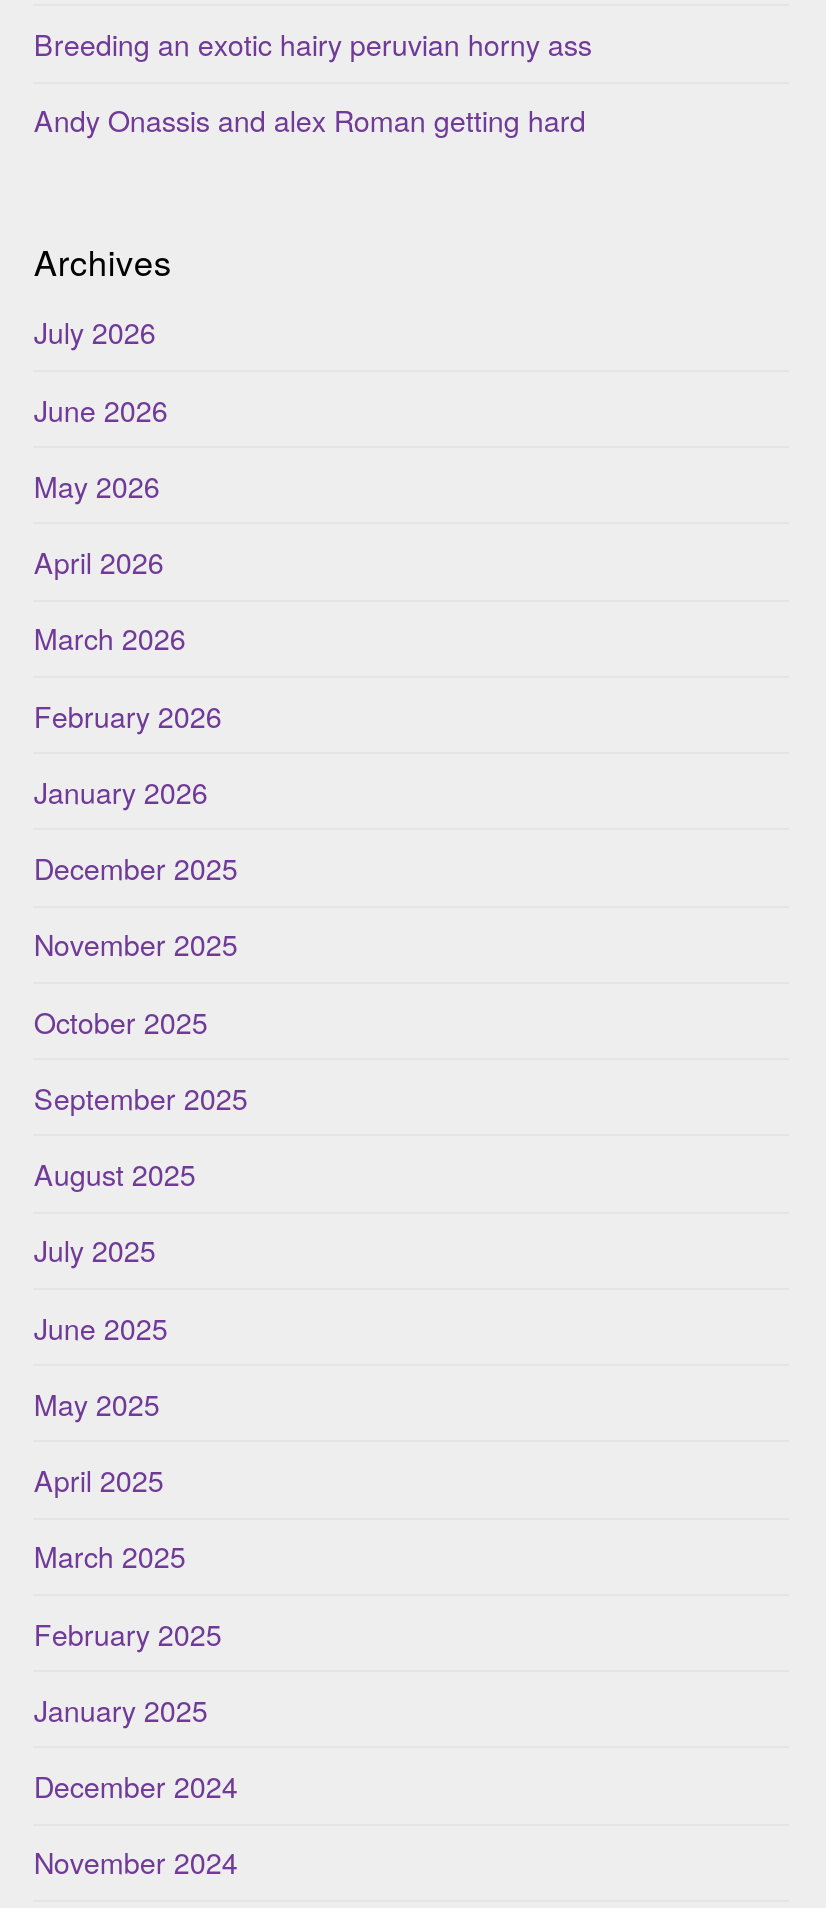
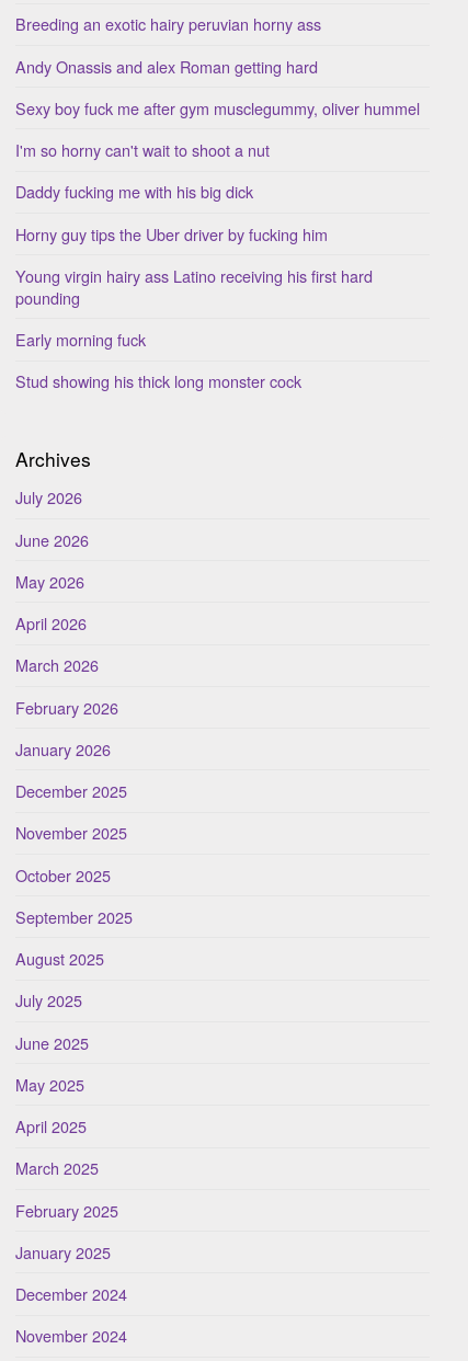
+ Sexy boy fuck me after gym musclegummy, oliver hummel
+ I'm so horny can't wait to shoot a nut
+ Daddy fucking me with his big dick
+ Horny guy tips the Uber driver by fucking him
+ Young virgin hairy ass Latino receiving his first hard
+ pounding
+ Early morning fuck
+ Stud showing his thick long monster cock
